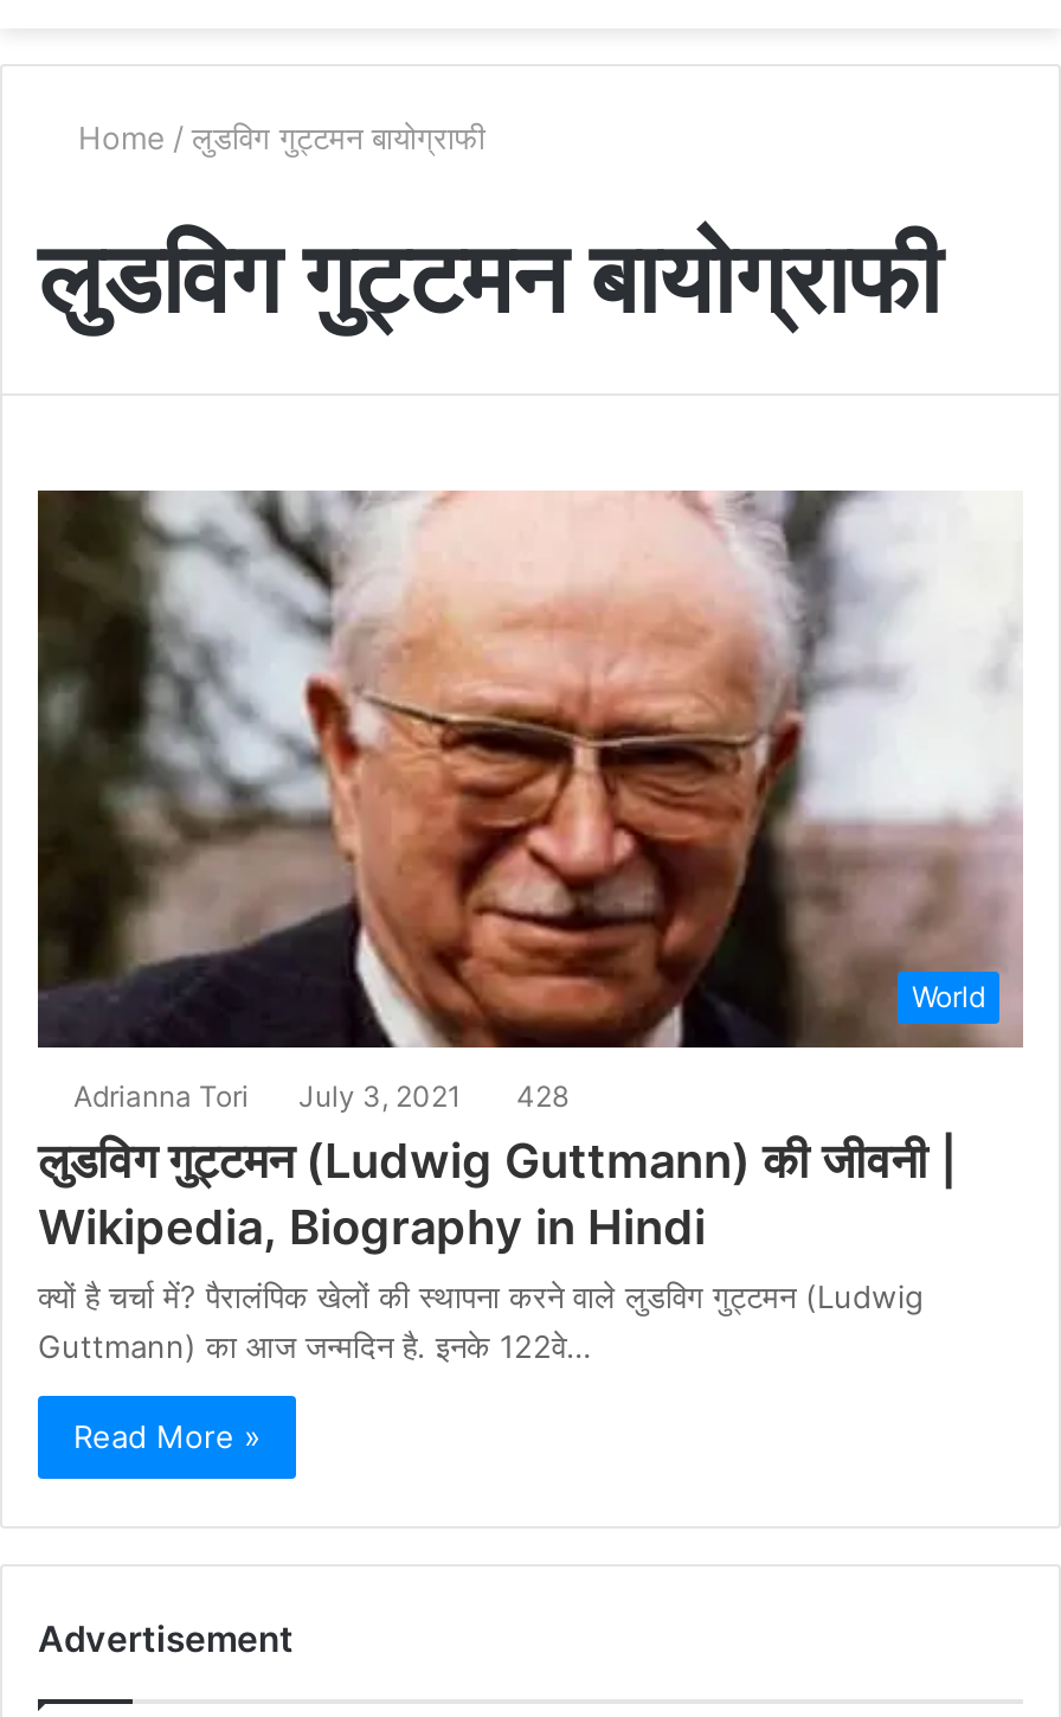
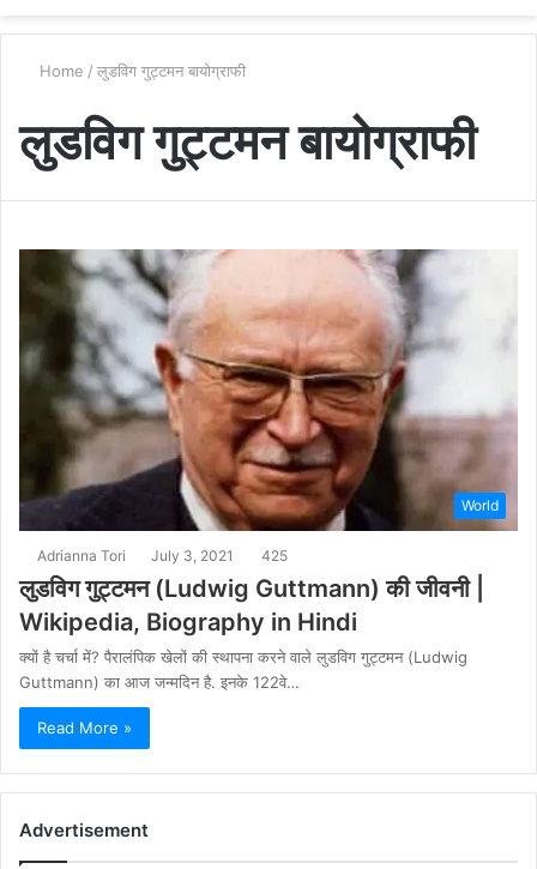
- Adrianna Tori July 3, 2021 428
+ Adrianna Tori July 3, 2021 425
